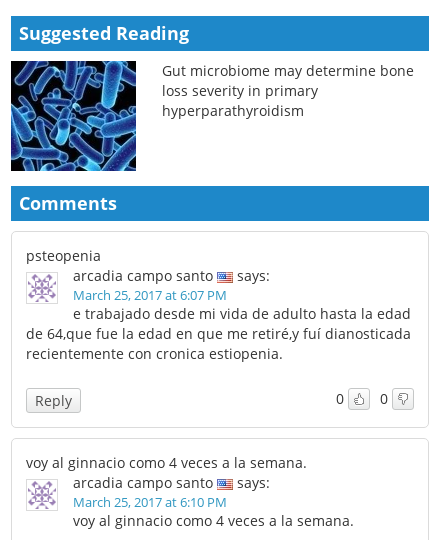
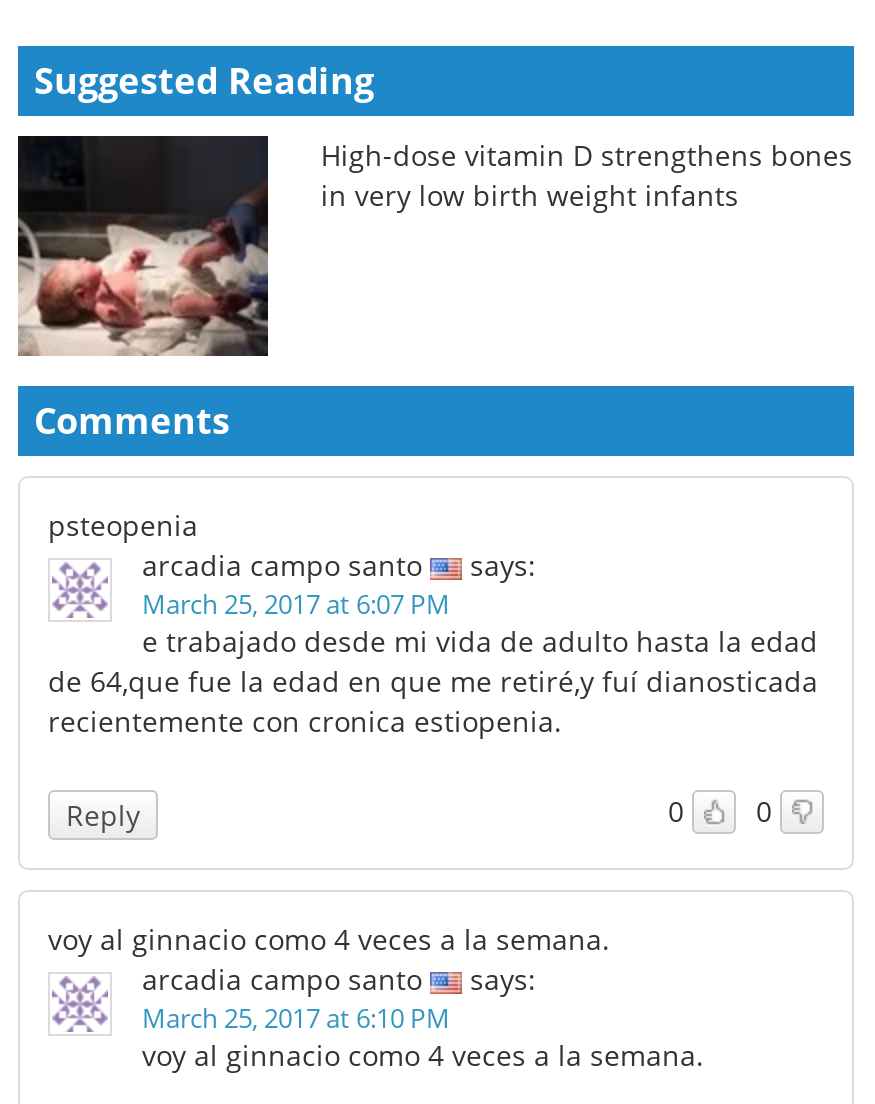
- [image]
- Gut microbiome may determine bone
- loss severity in primary
- hyperparathyroidism
+ [image]
+ High-dose vitamin D strengthens bones
+ in very low birth weight infants
